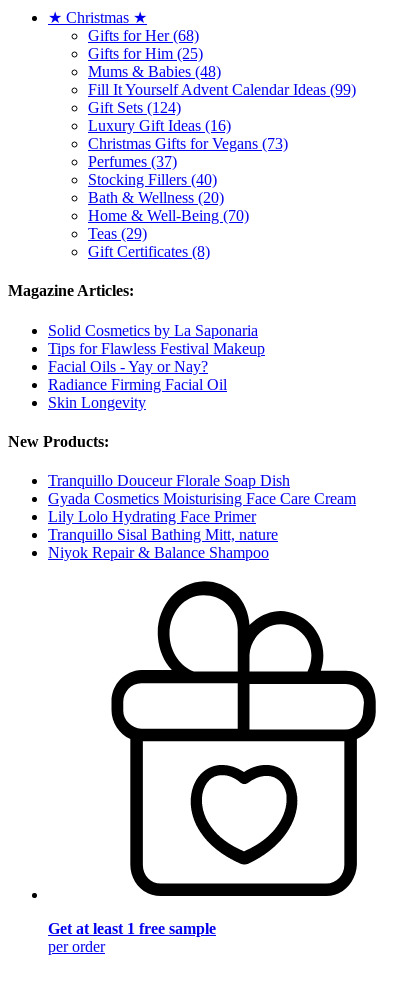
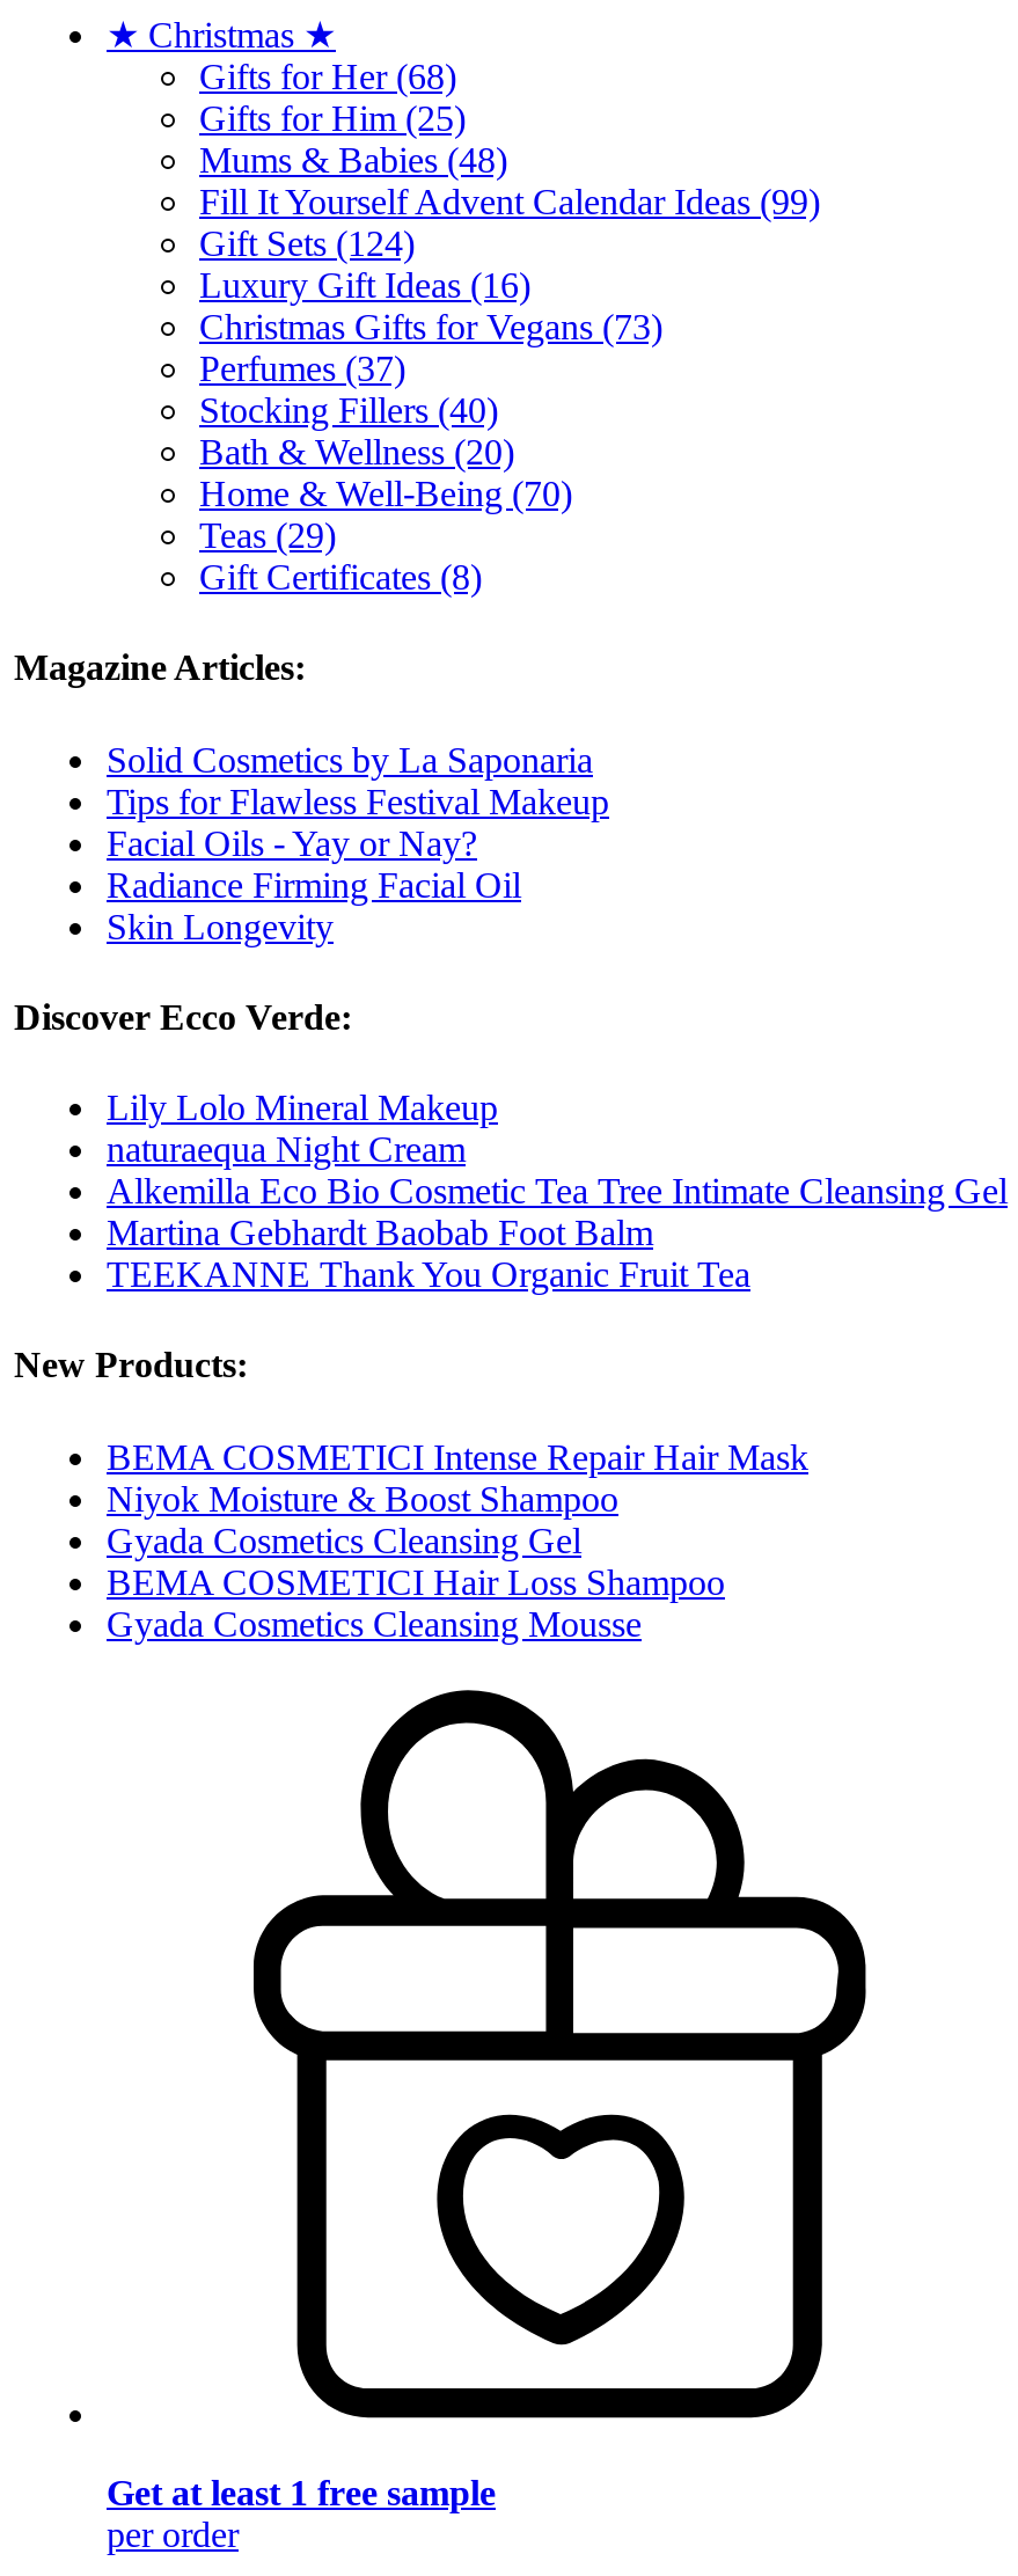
+ Discover Ecco Verde:
+ Lily Lolo Mineral Makeup
+ naturaequa Night Cream
+ Alkemilla Eco Bio Cosmetic Tea Tree Intimate Cleansing Gel
+ Martina Gebhardt Baobab Foot Balm
+ TEEKANNE Thank You Organic Fruit Tea

- Tranquillo Douceur Florale Soap Dish
- Gyada Cosmetics Moisturising Face Care Cream
- Lily Lolo Hydrating Face Primer
- Tranquillo Sisal Bathing Mitt, nature
- Niyok Repair & Balance Shampoo
+ BEMA COSMETICI Intense Repair Hair Mask
+ Niyok Moisture & Boost Shampoo
+ Gyada Cosmetics Cleansing Gel
+ BEMA COSMETICI Hair Loss Shampoo
+ Gyada Cosmetics Cleansing Mousse
